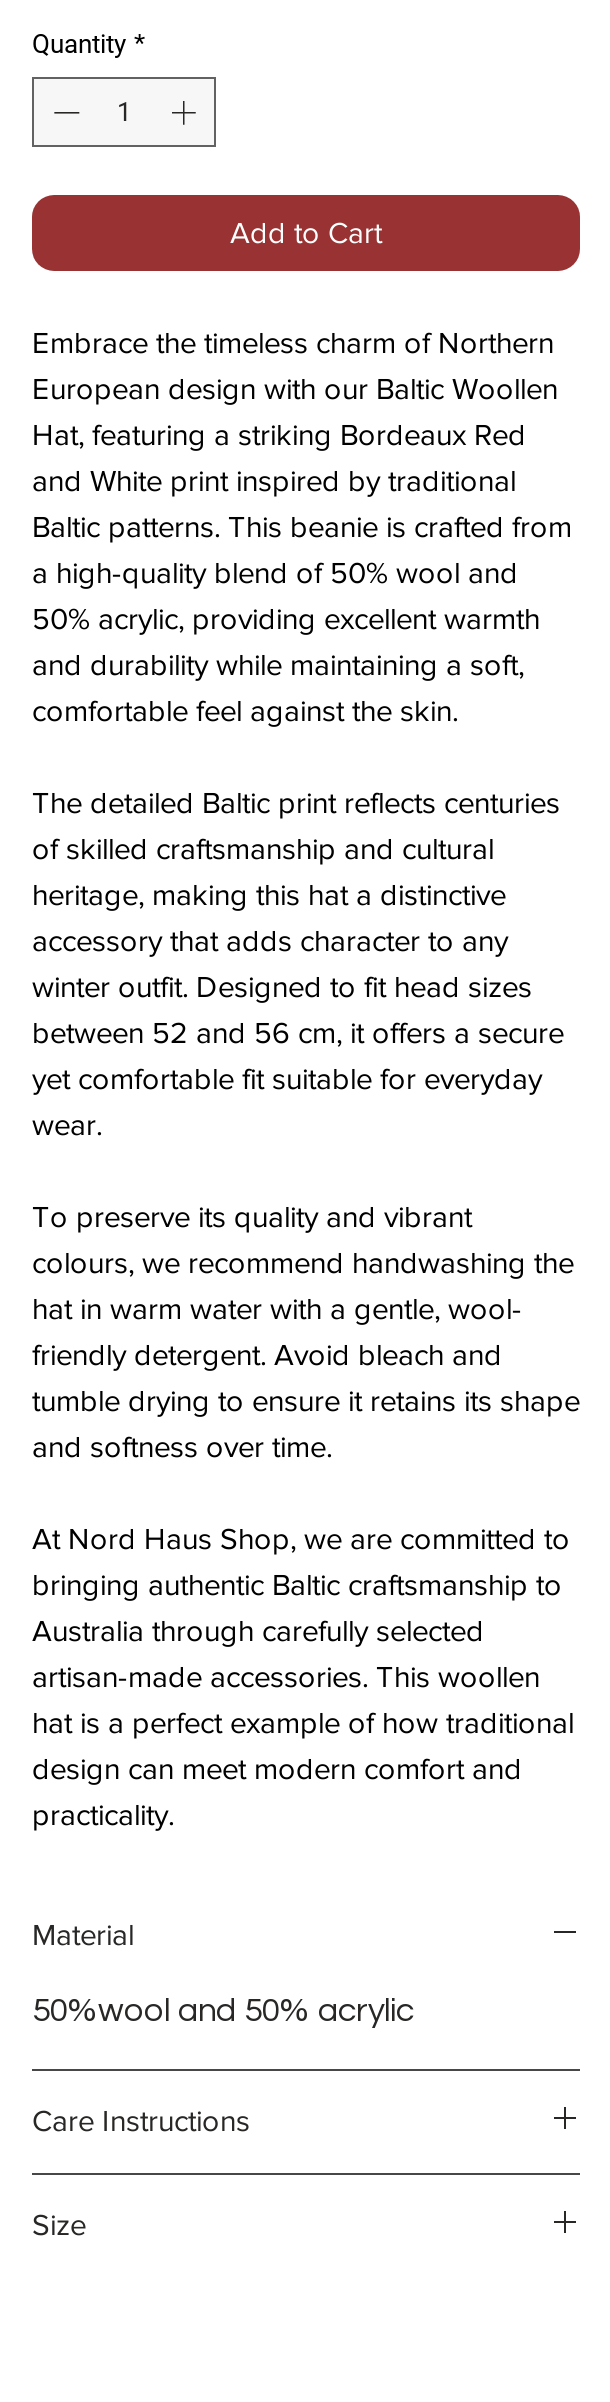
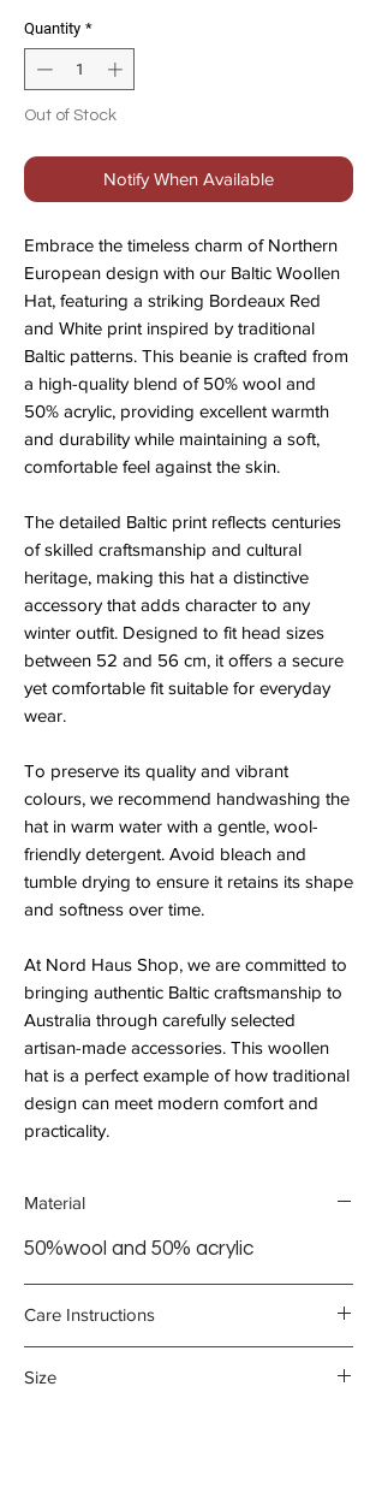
- Add to Cart
+ Out of Stock
+ Notify When Available
